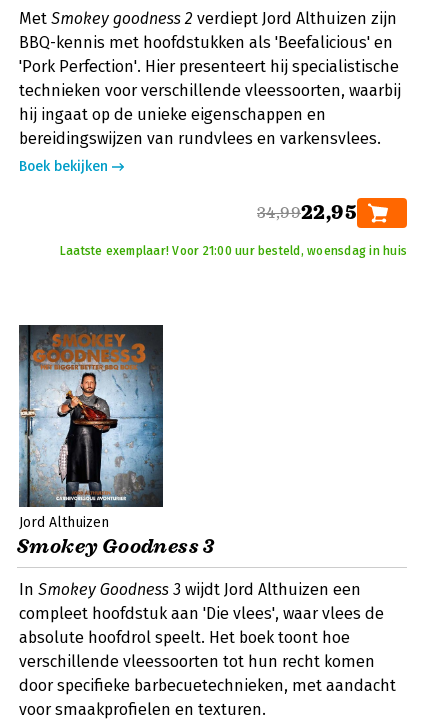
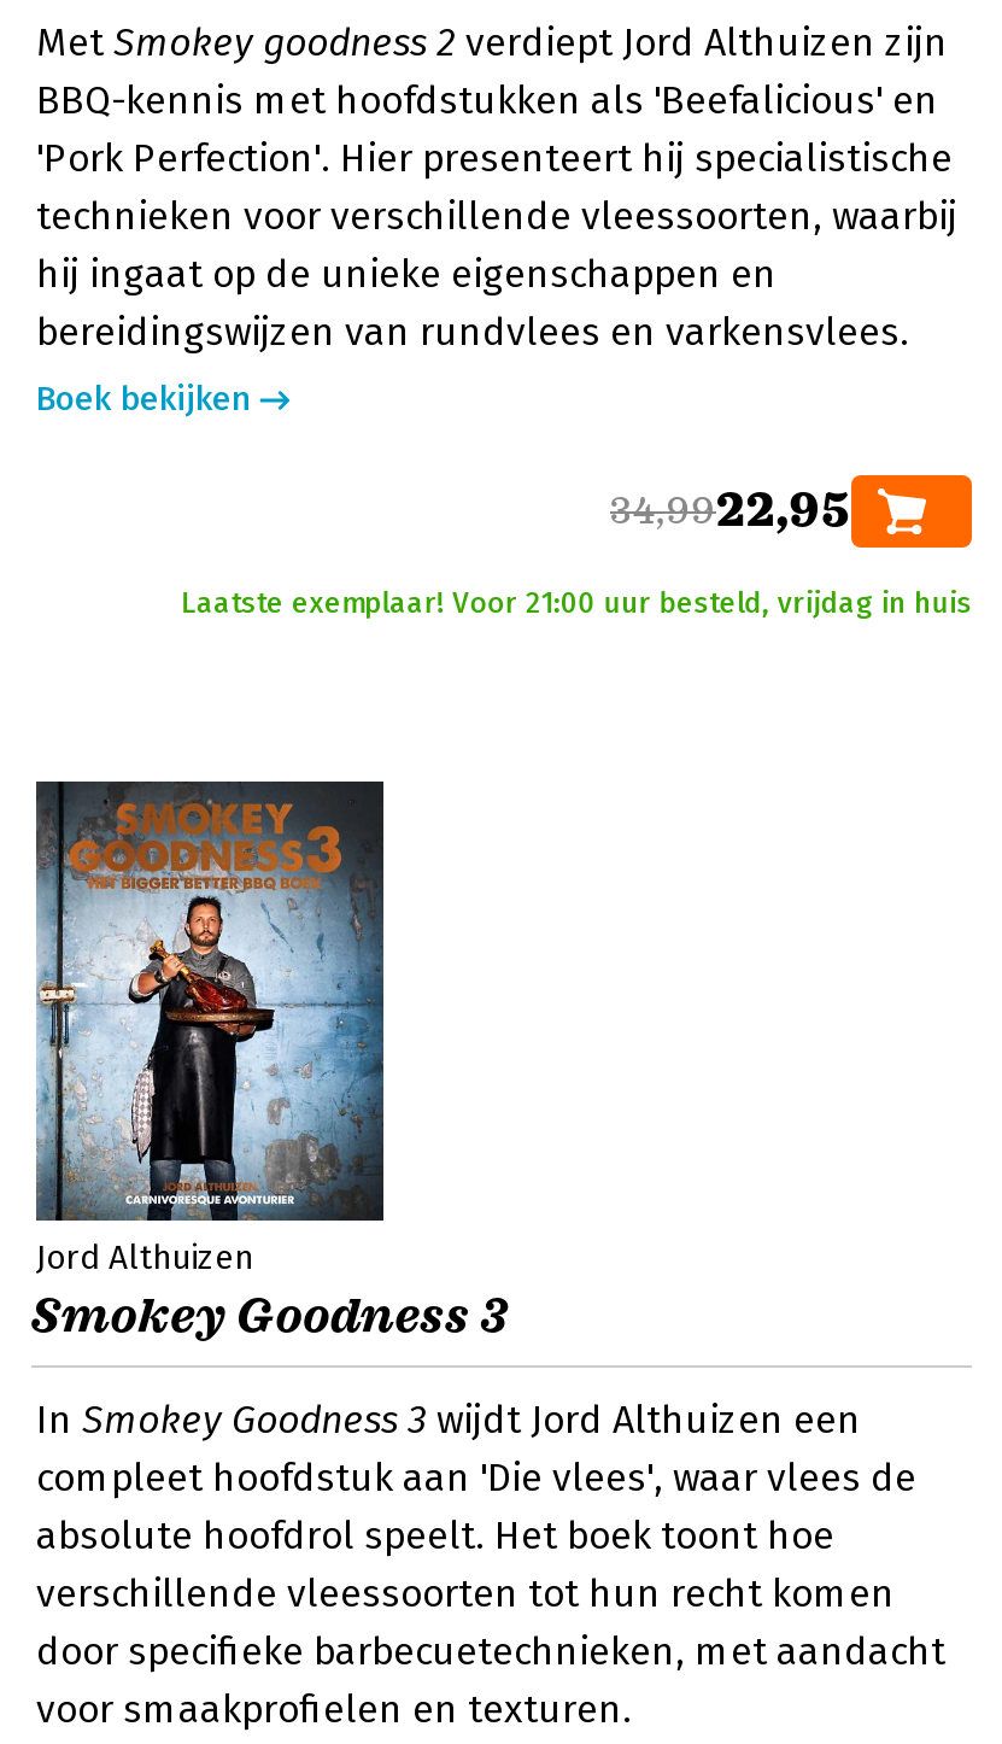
- Laatste exemplaar! Voor 21:00 uur besteld, woensdag in huis
+ Laatste exemplaar! Voor 21:00 uur besteld, vrijdag in huis
